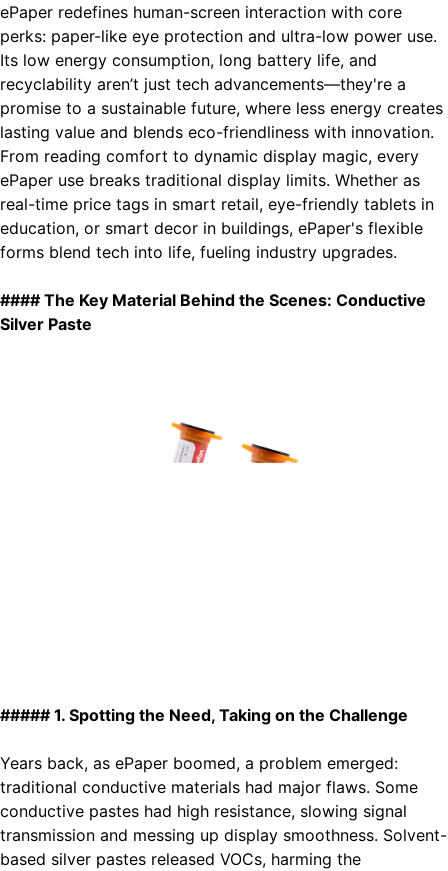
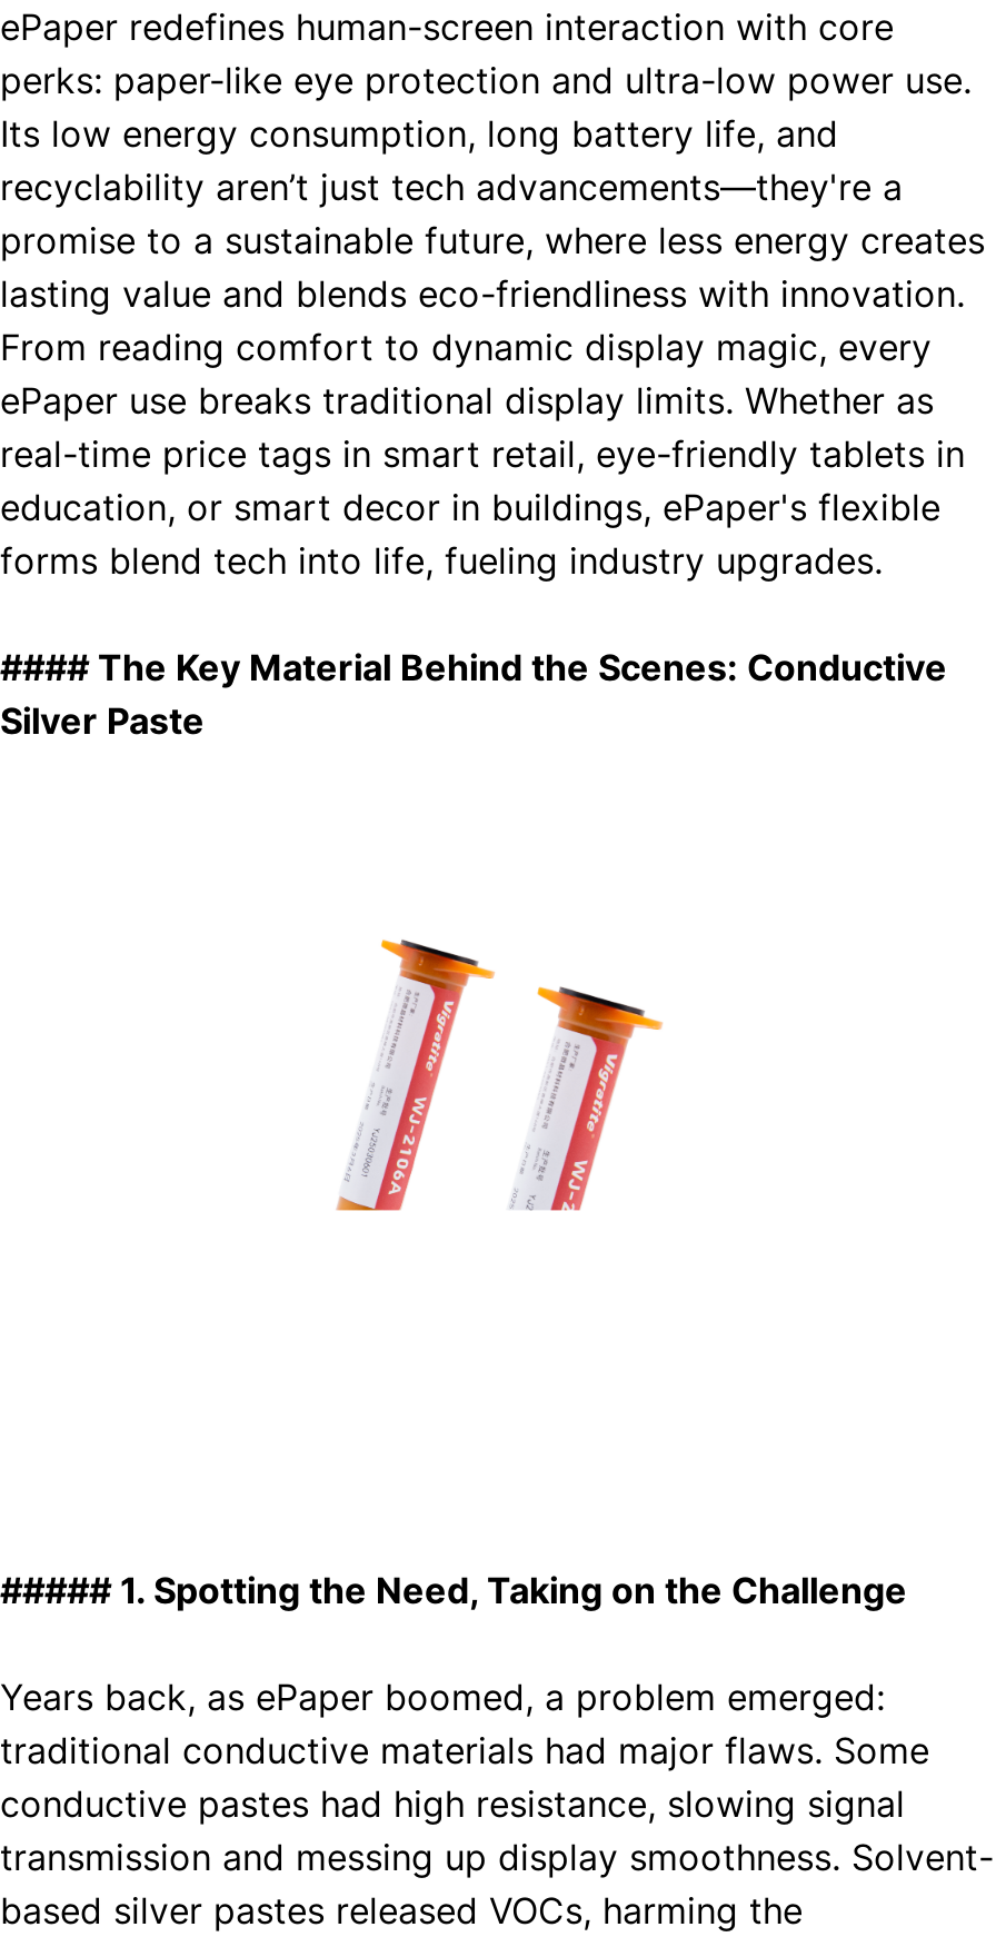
+ [image]

+ [image]
